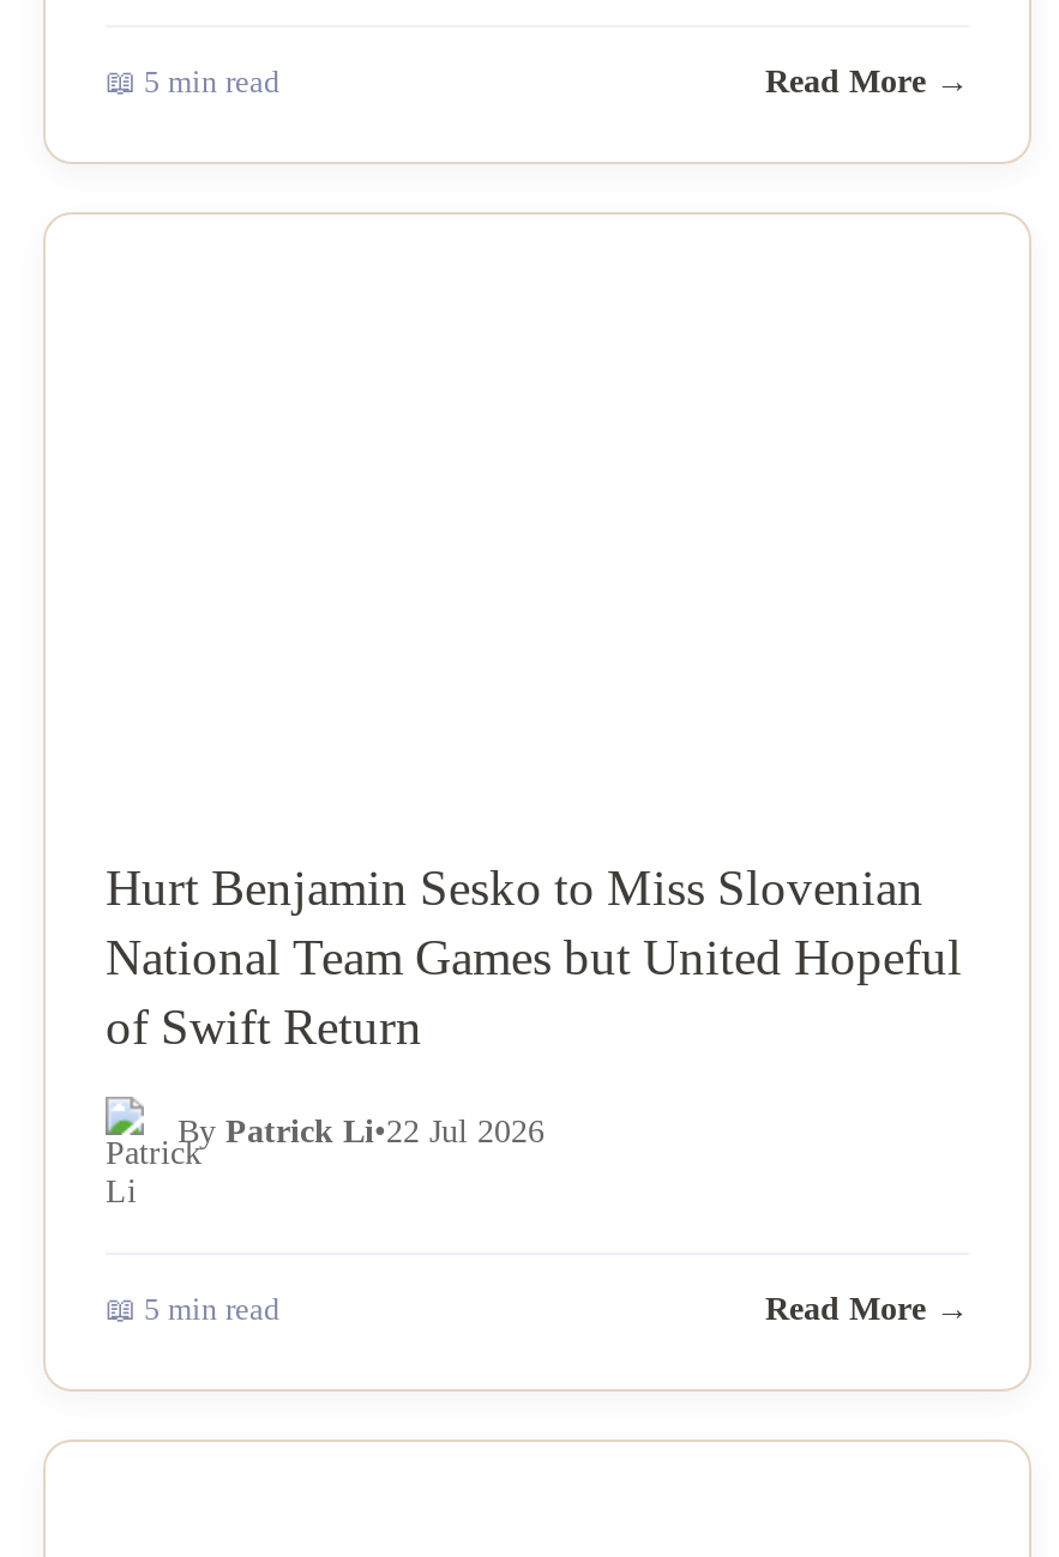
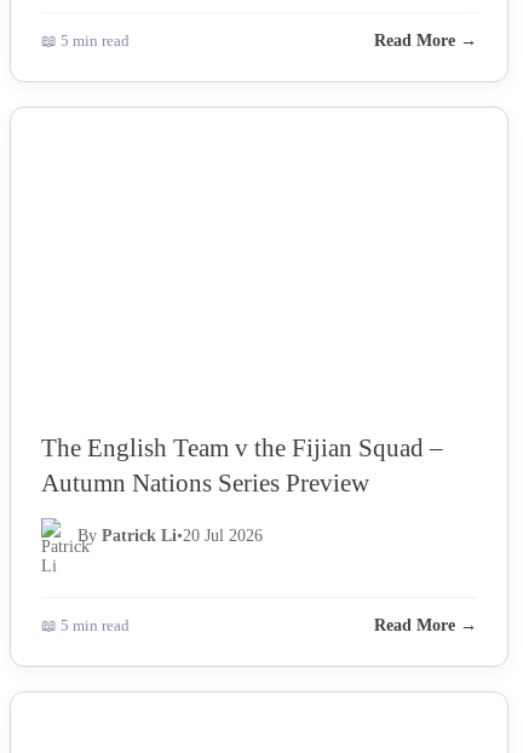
- Hurt Benjamin Sesko to Miss Slovenian
- National Team Games but United Hopeful
- of Swift Return
+ The English Team v the Fijian Squad –
+ Autumn Nations Series Preview

- By Patrick Li•22 Jul 2026
+ By Patrick Li•20 Jul 2026
